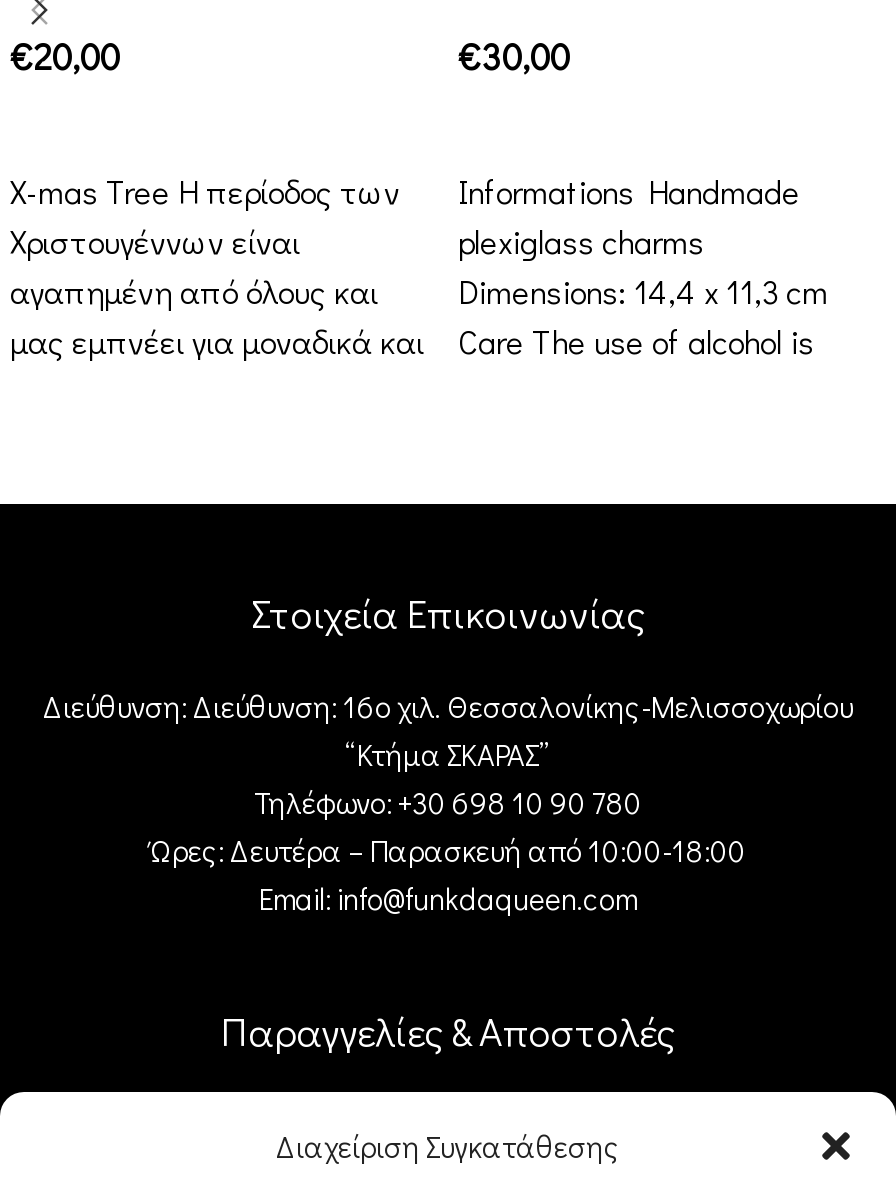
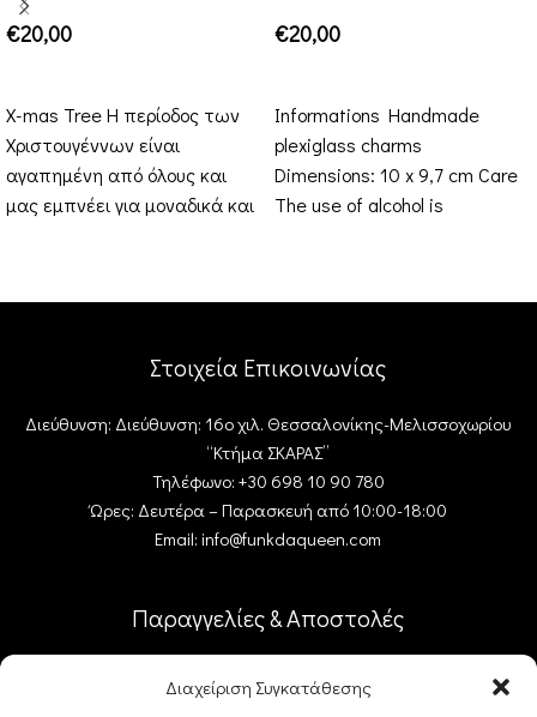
- €30,00
+ €20,00

- Dimensions: 14,4 x 11,3 cm
- Care The use of alcohol is
+ Dimensions: 10 x 9,7 cm Care
+ The use of alcohol is
